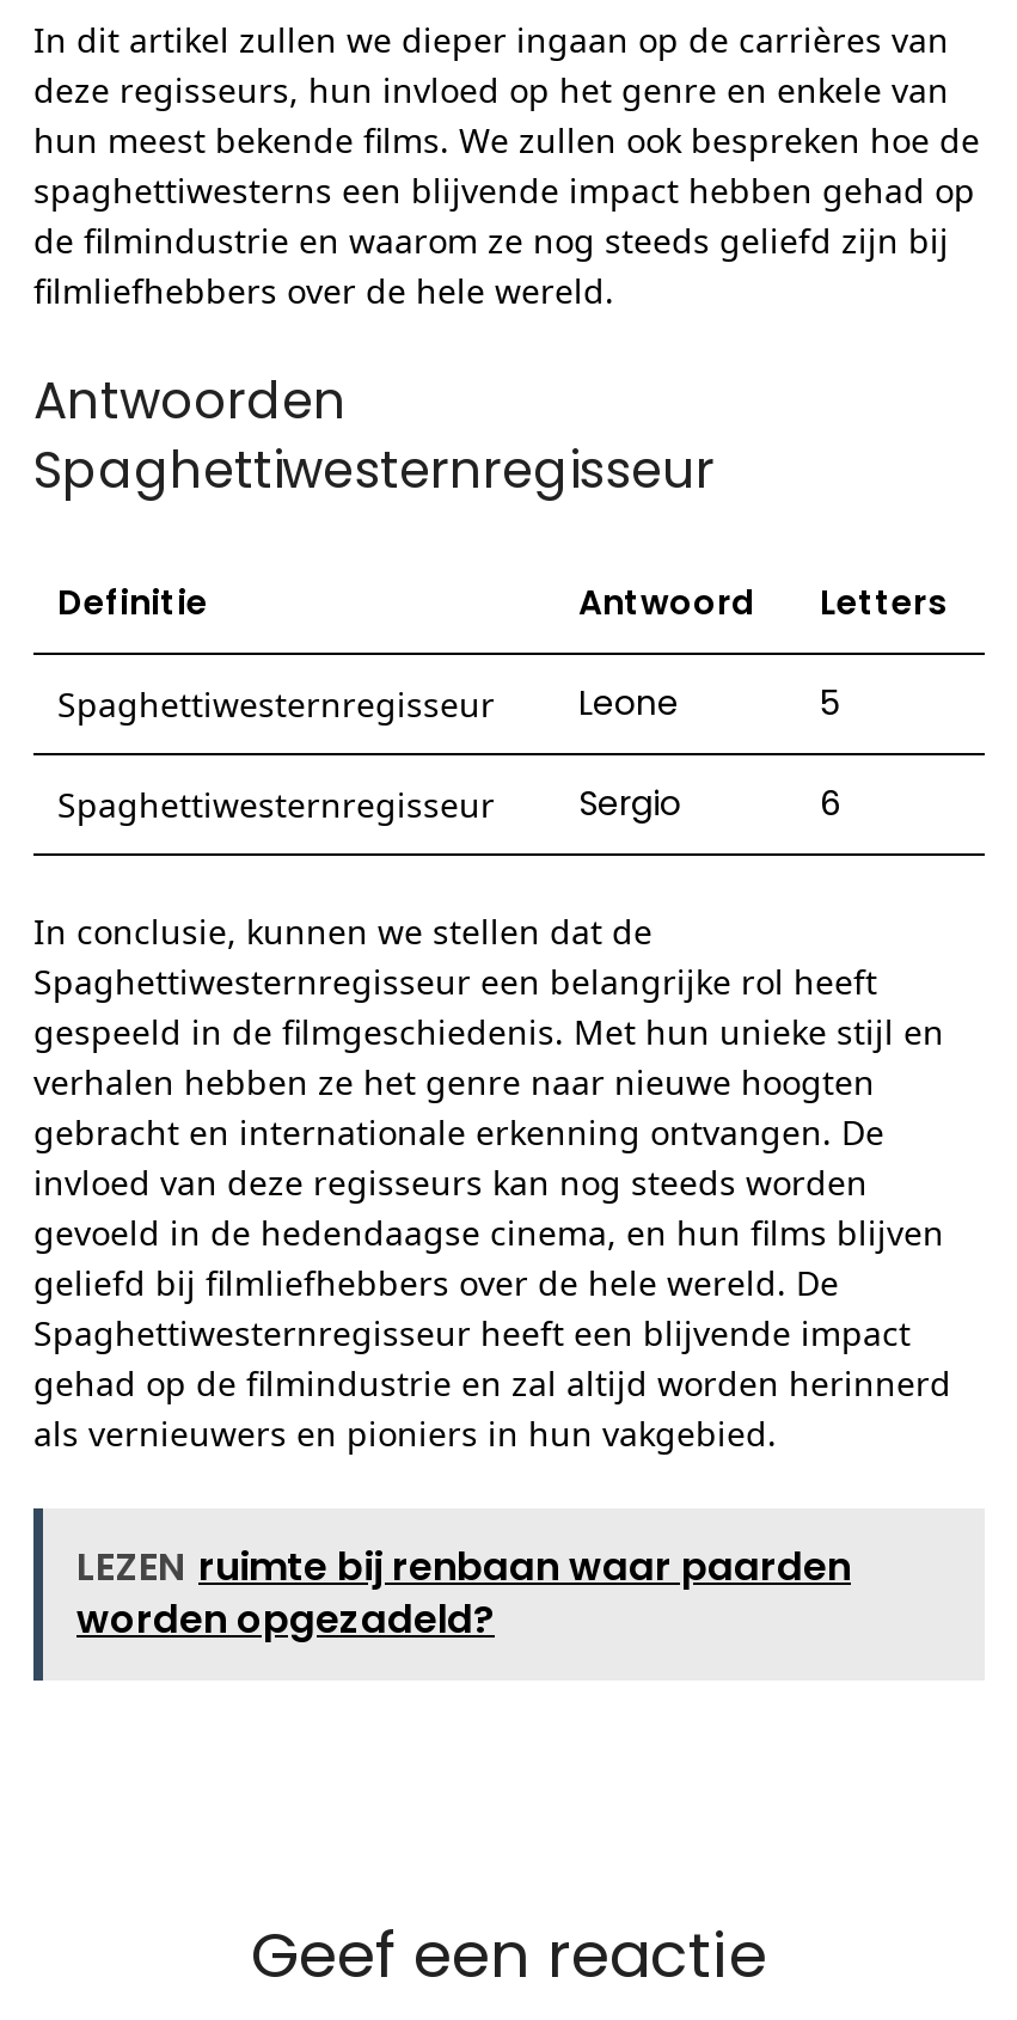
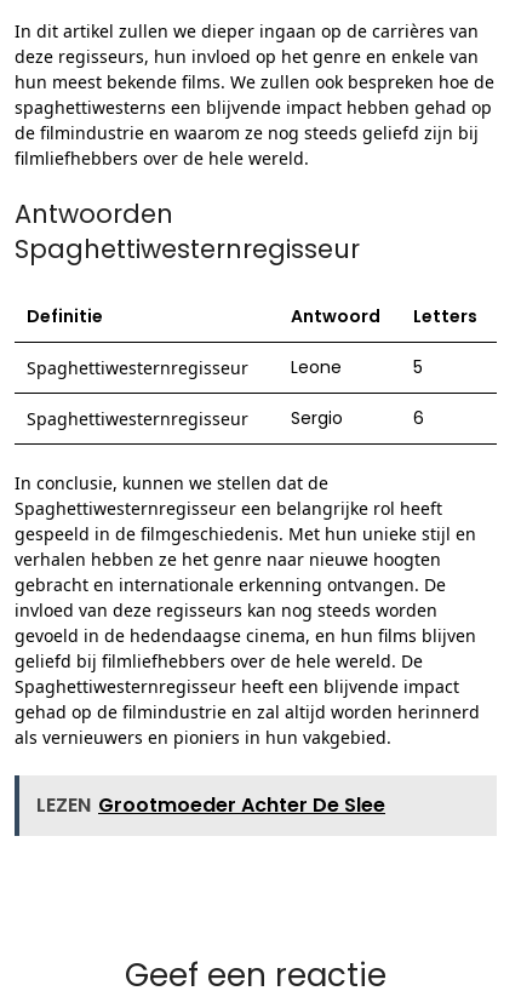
- LEZEN ruimte bij renbaan waar paarden
- worden opgezadeld?
+ LEZEN Grootmoeder Achter De Slee
